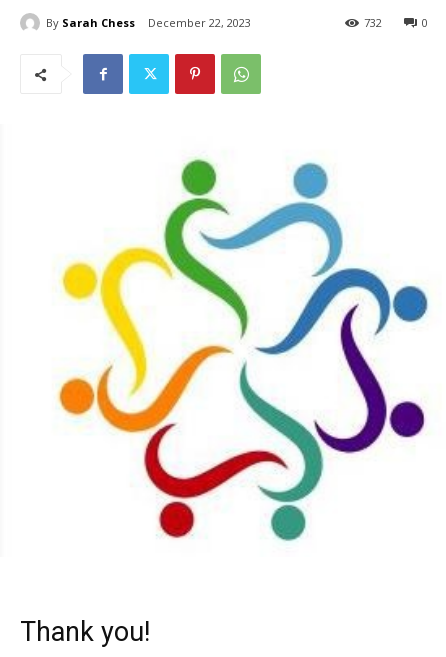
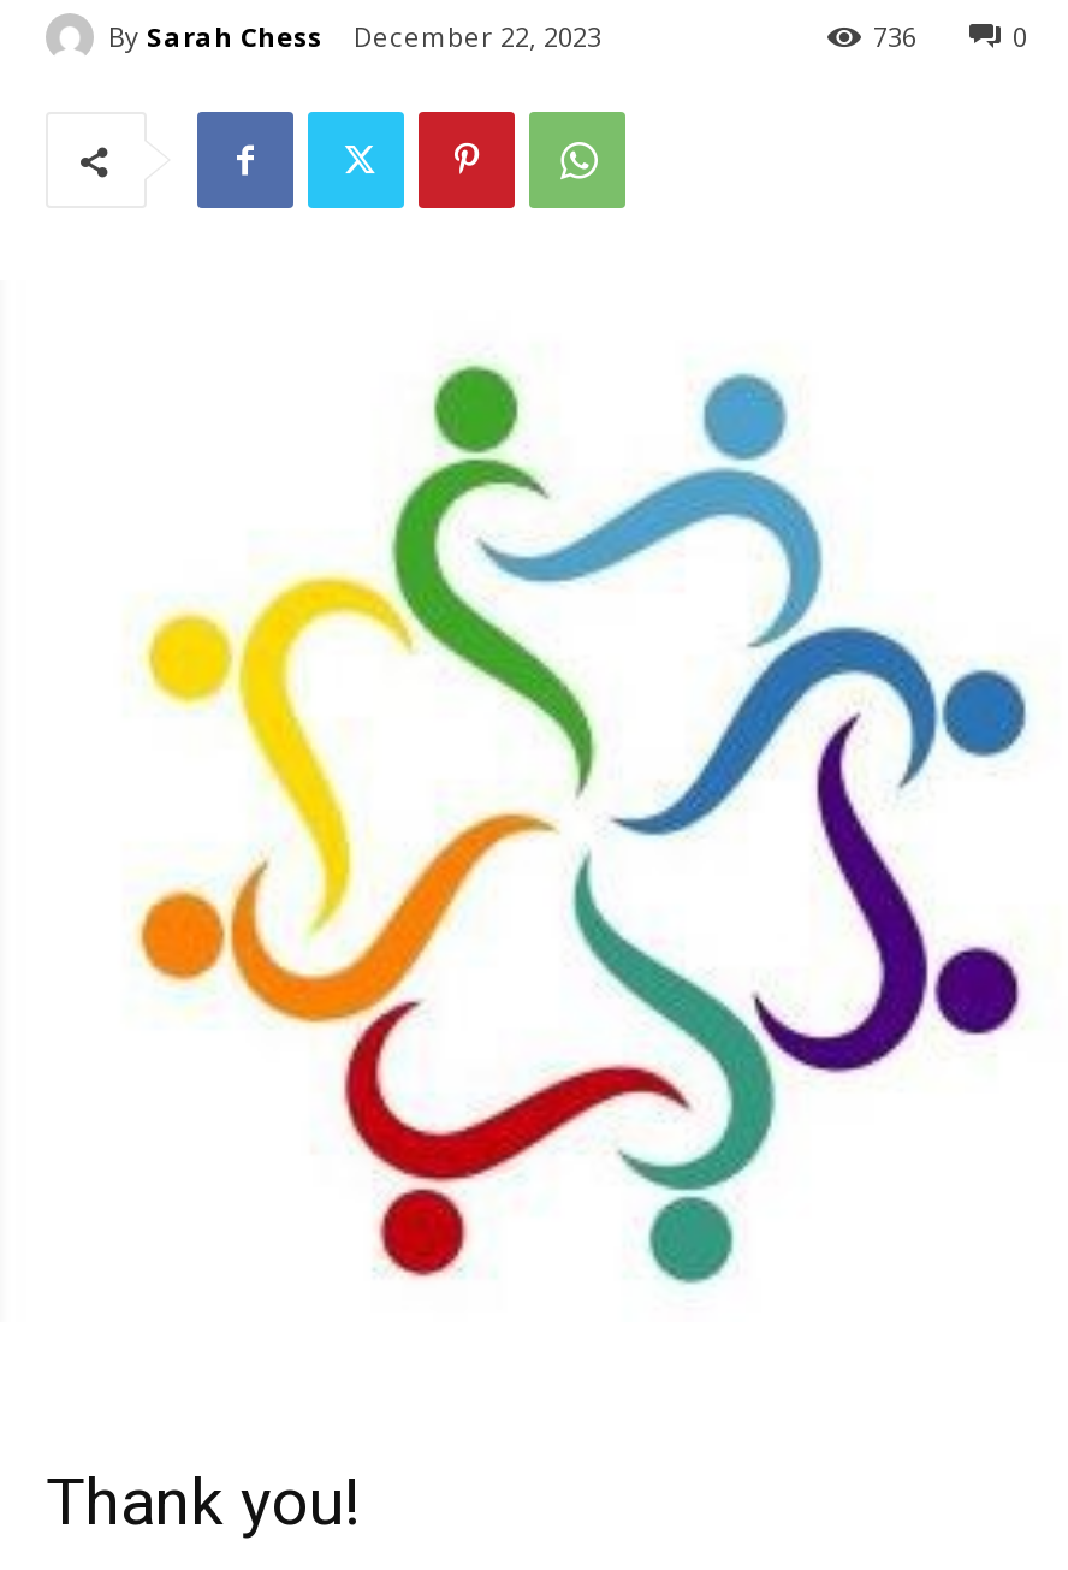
- 732
+ 736
